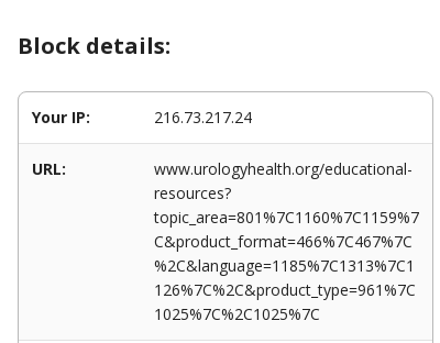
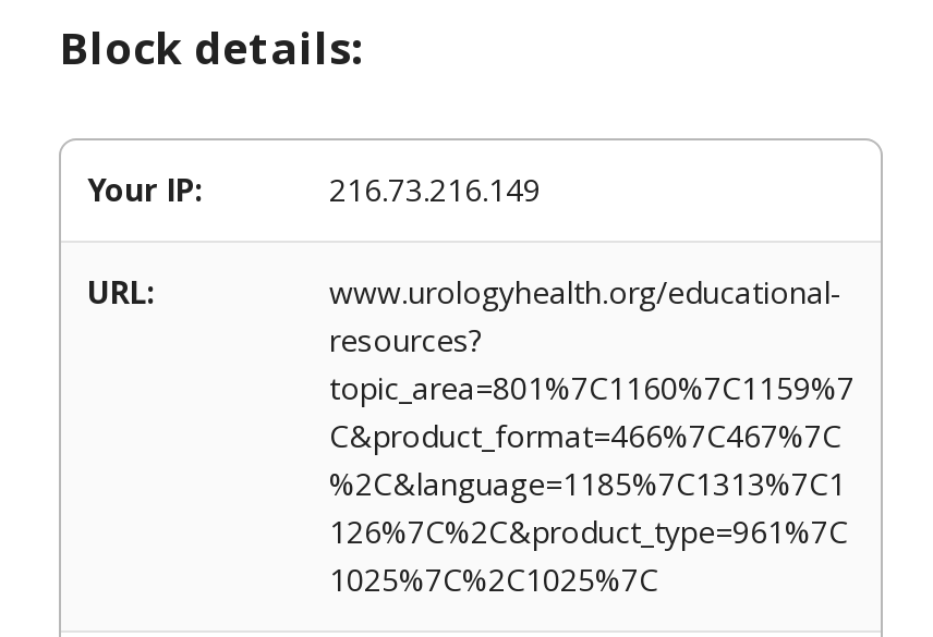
- 216.73.217.24
+ 216.73.216.149
